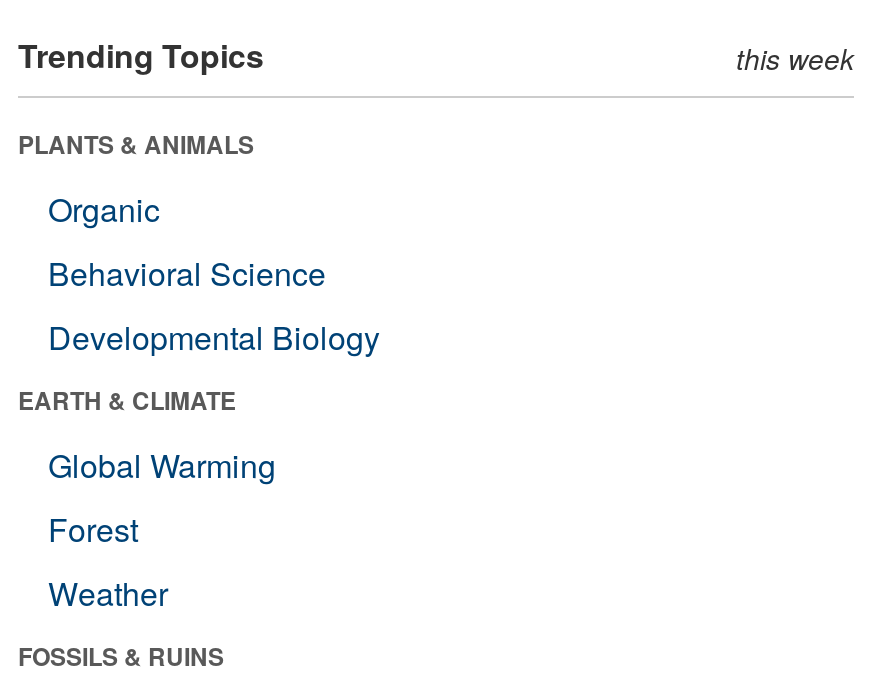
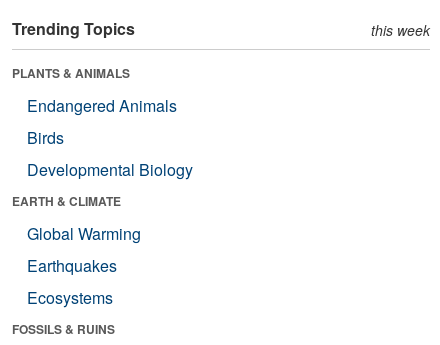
- Organic
- Behavioral Science
+ Endangered Animals
+ Birds

- Forest
- Weather
+ Earthquakes
+ Ecosystems
